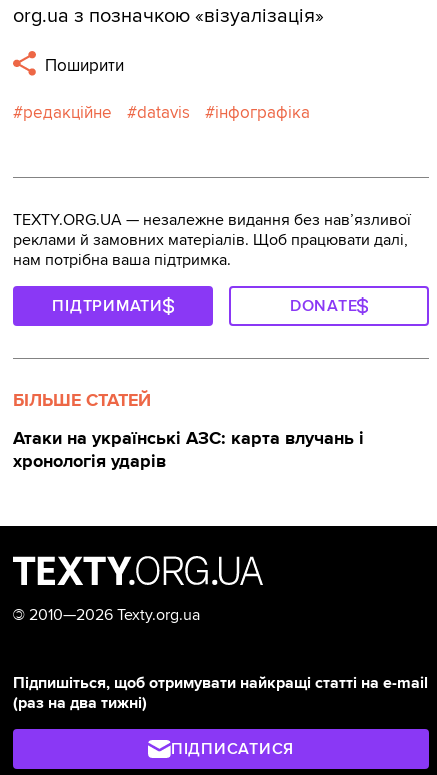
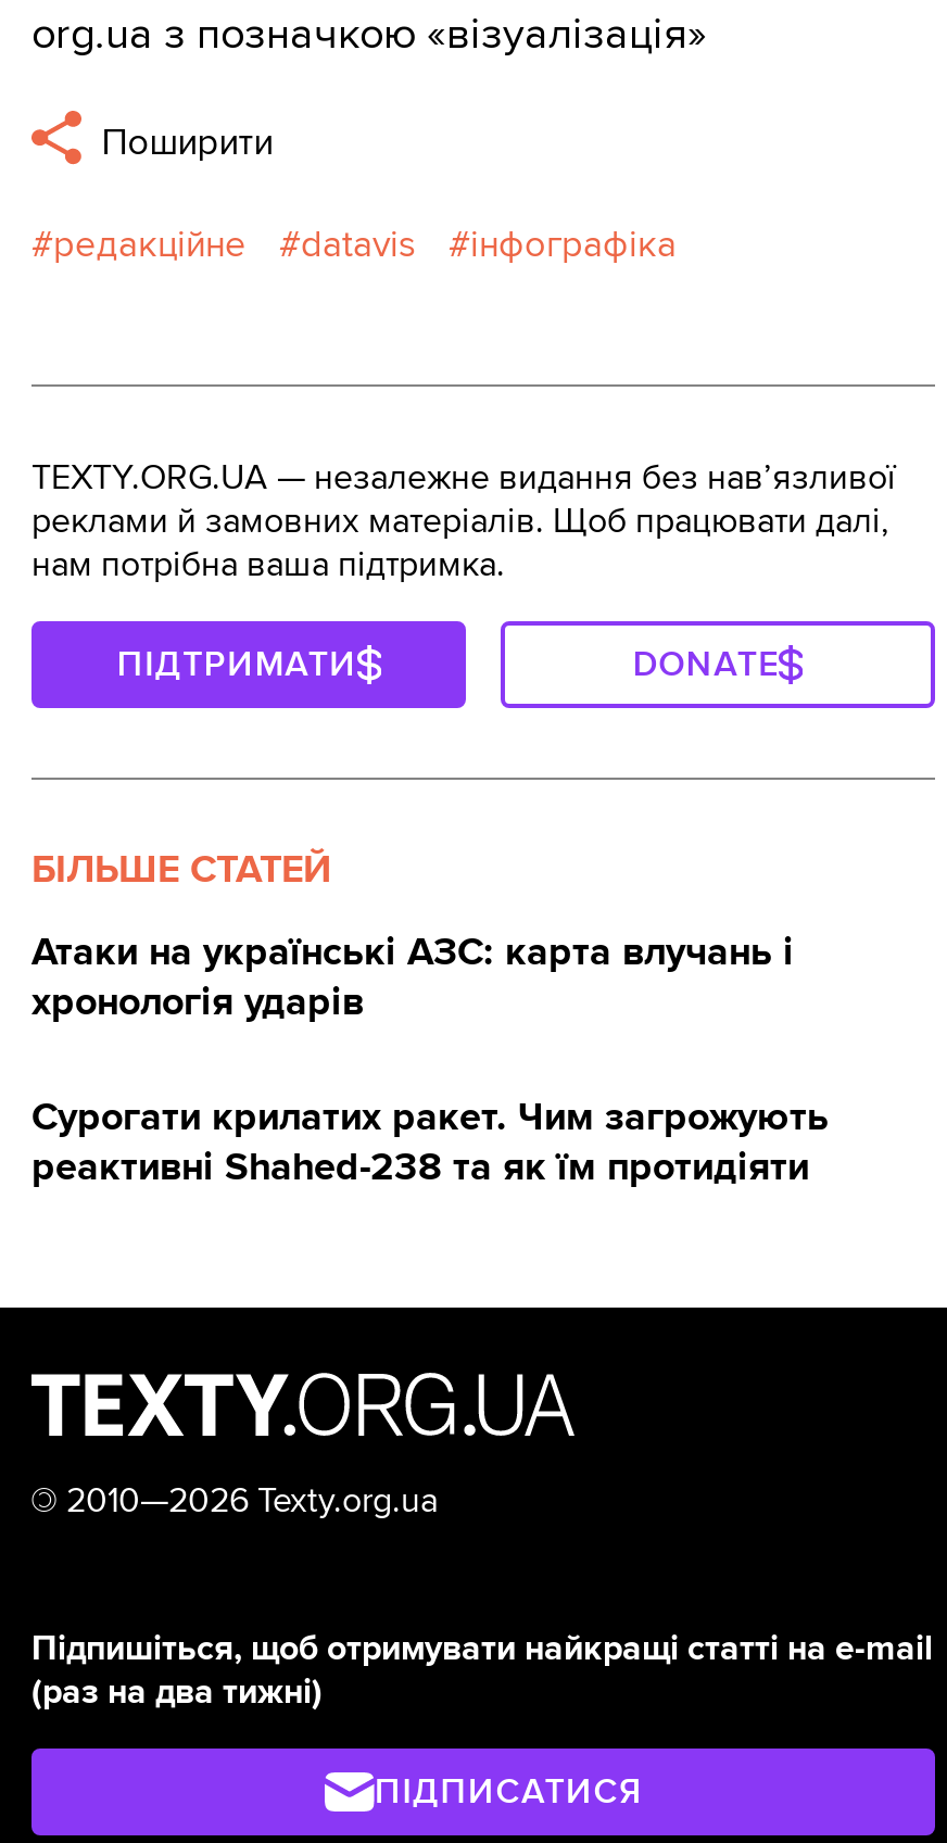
+ Сурогати крилатих ракет. Чим загрожують
+ реактивні Shahed-238 та як їм протидіяти
